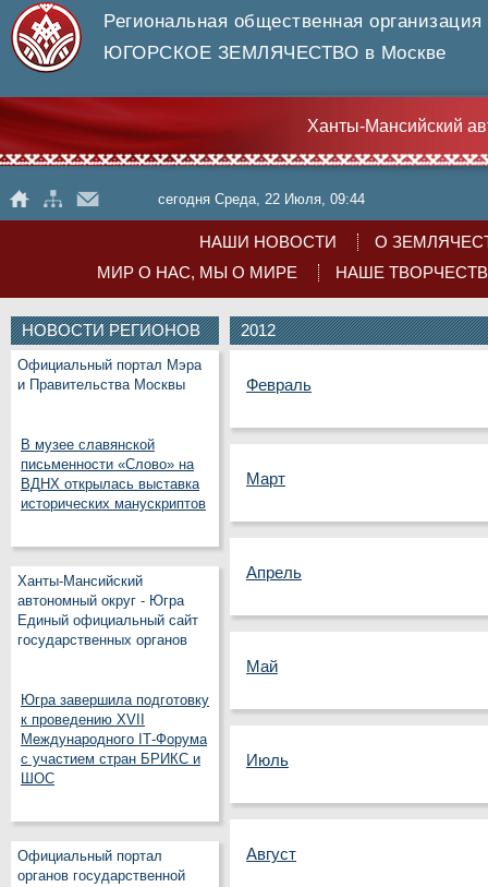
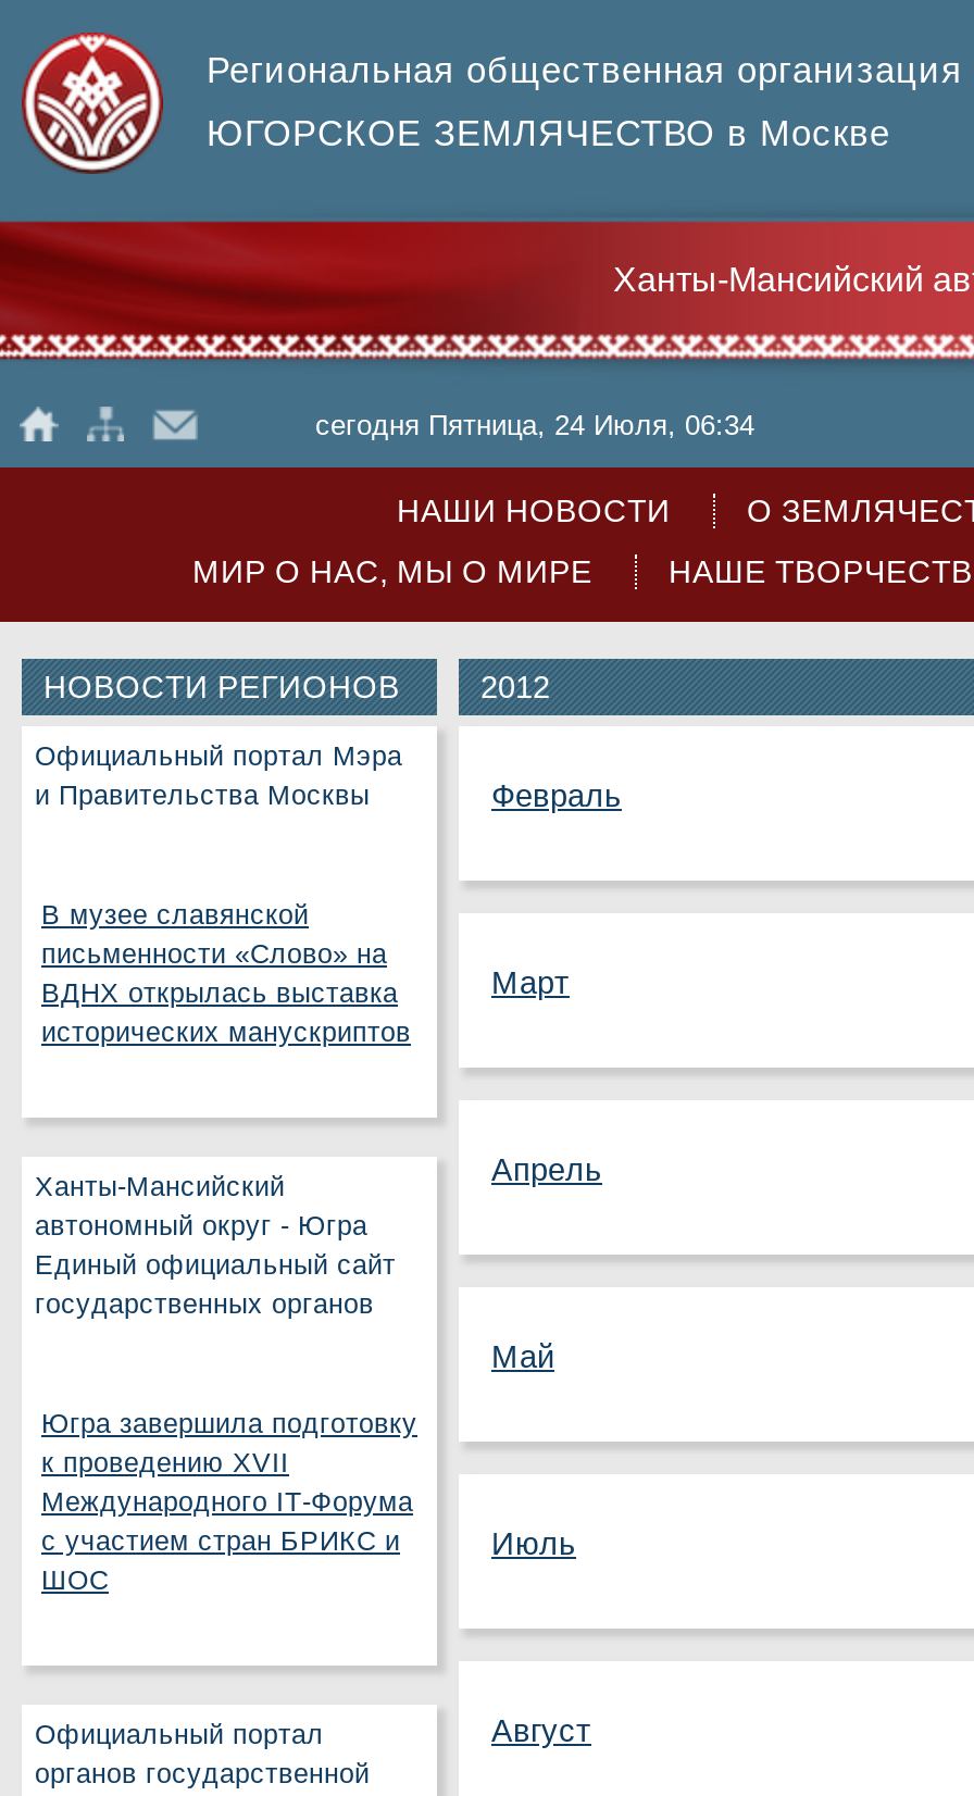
- сегодня Среда, 22 Июля, 09:44
+ сегодня Пятница, 24 Июля, 06:34
